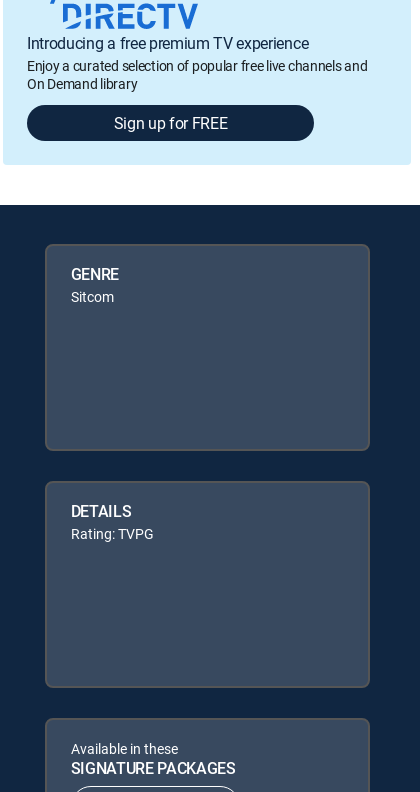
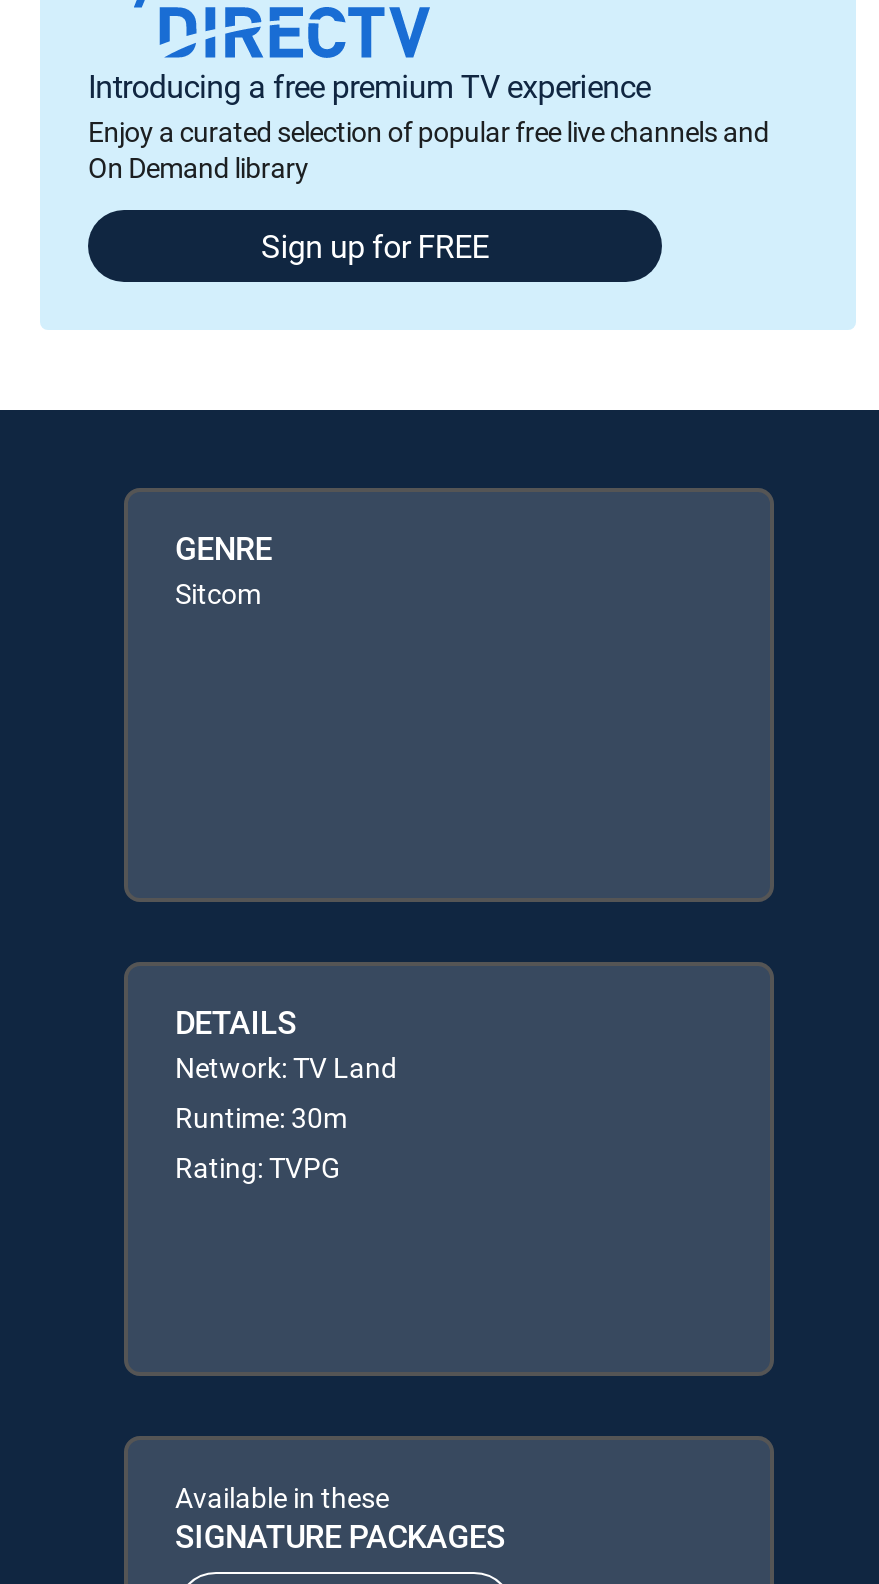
+ Network: TV Land
+ Runtime: 30m

moved down: Rating: TVPG
